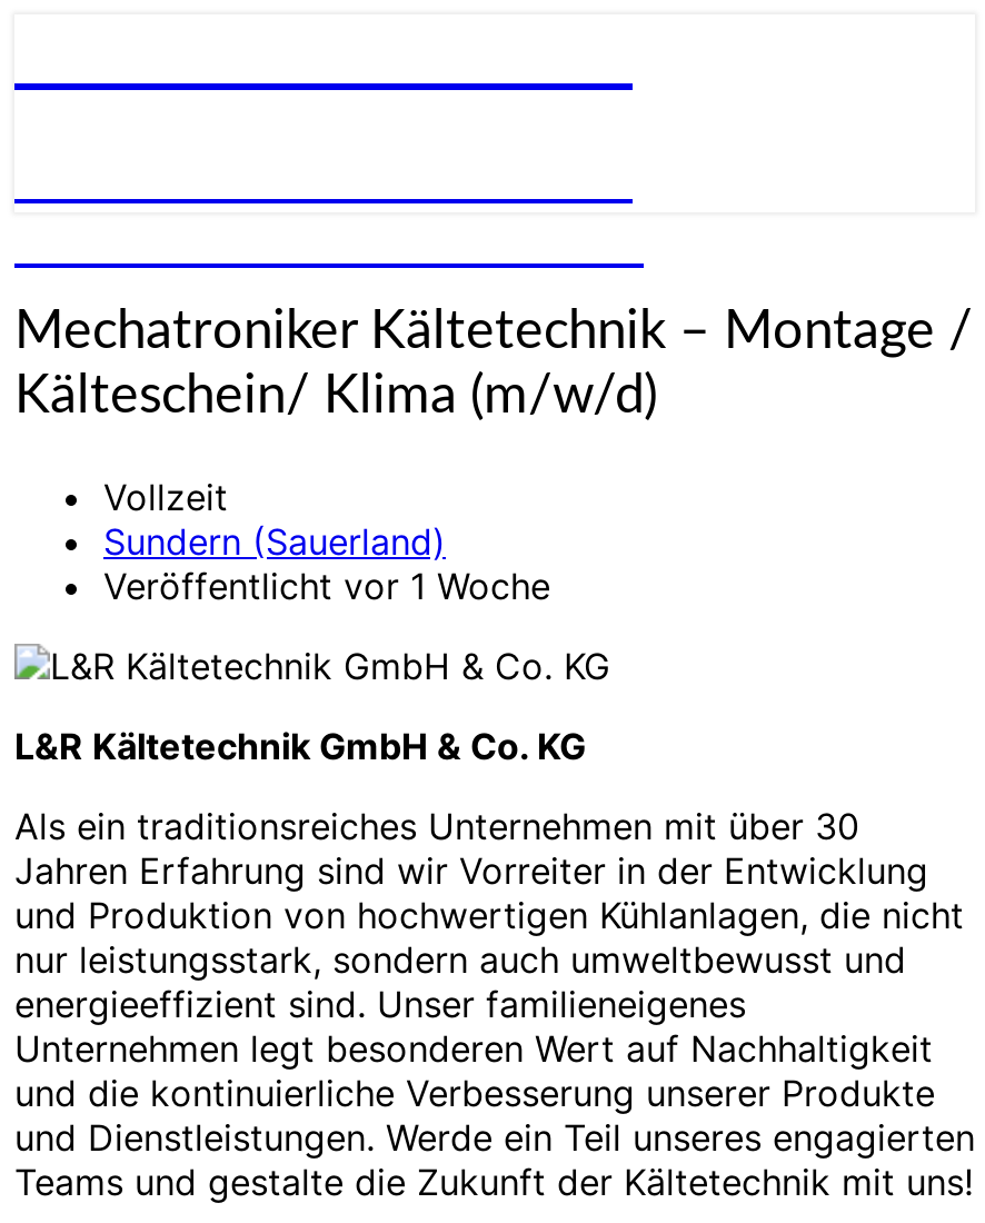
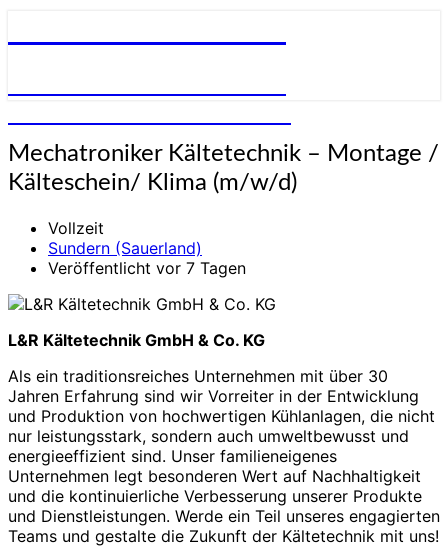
- Veröffentlicht vor 1 Woche
+ Veröffentlicht vor 7 Tagen
